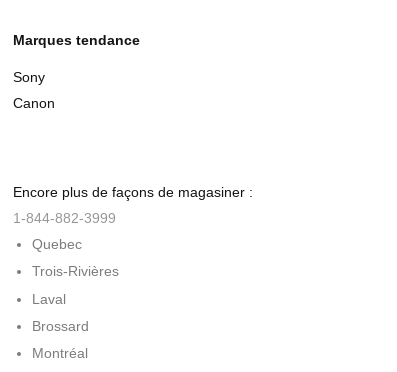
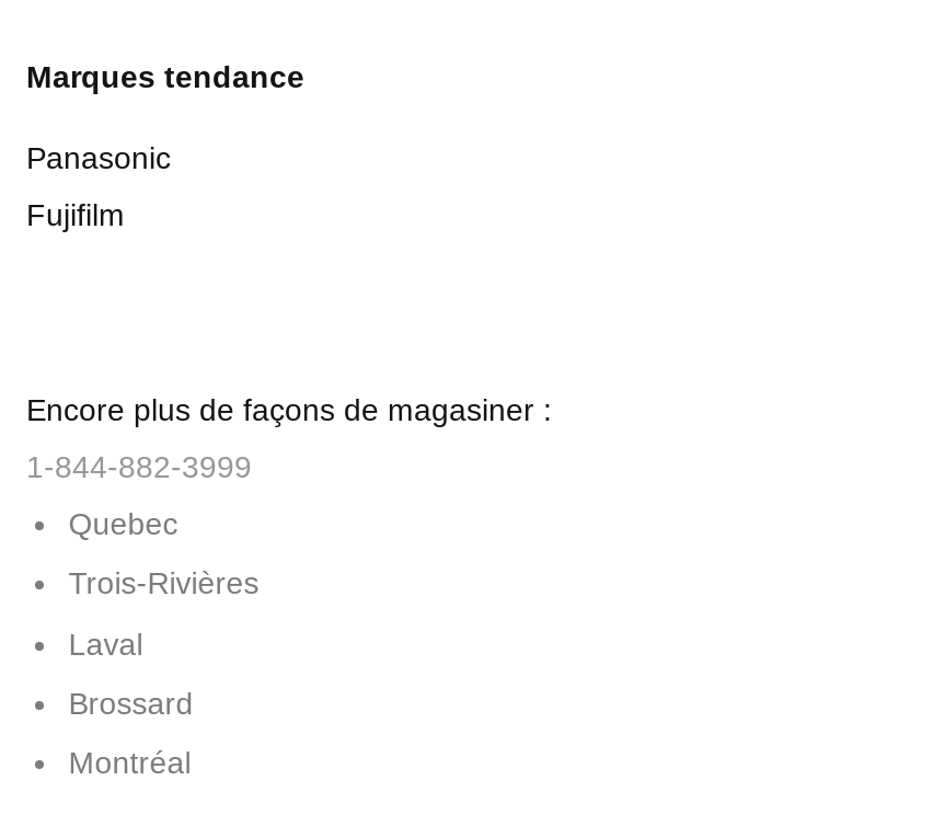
- Sony
+ Panasonic

- Canon
+ Fujifilm
